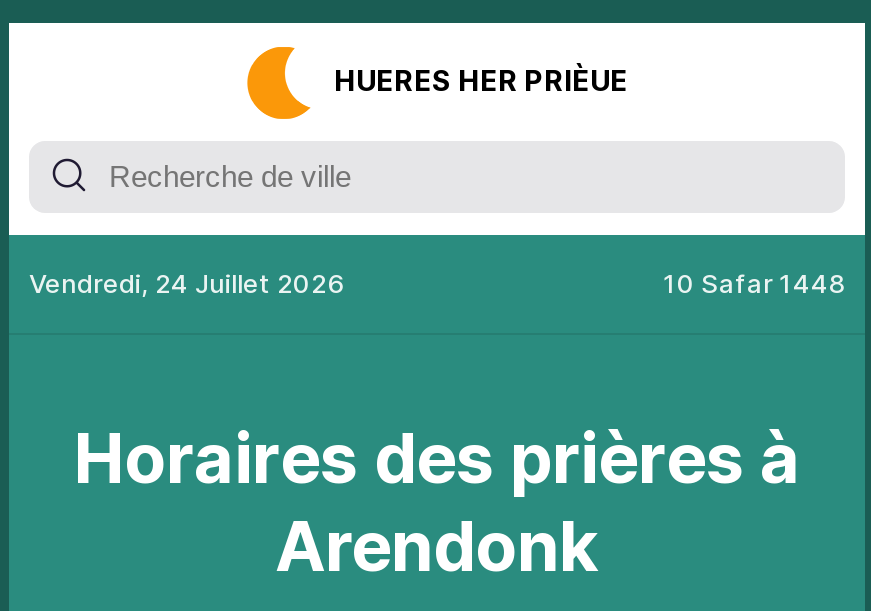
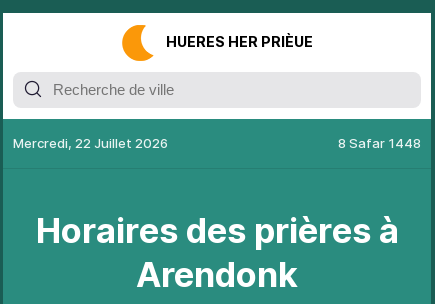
- Vendredi, 24 Juillet 2026
+ Mercredi, 22 Juillet 2026

- 10 Safar 1448
+ 8 Safar 1448
